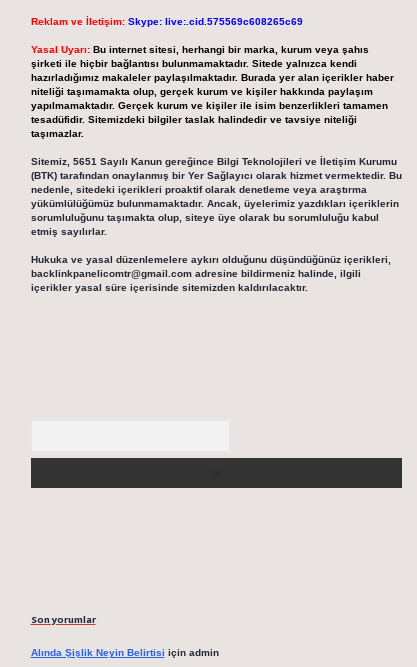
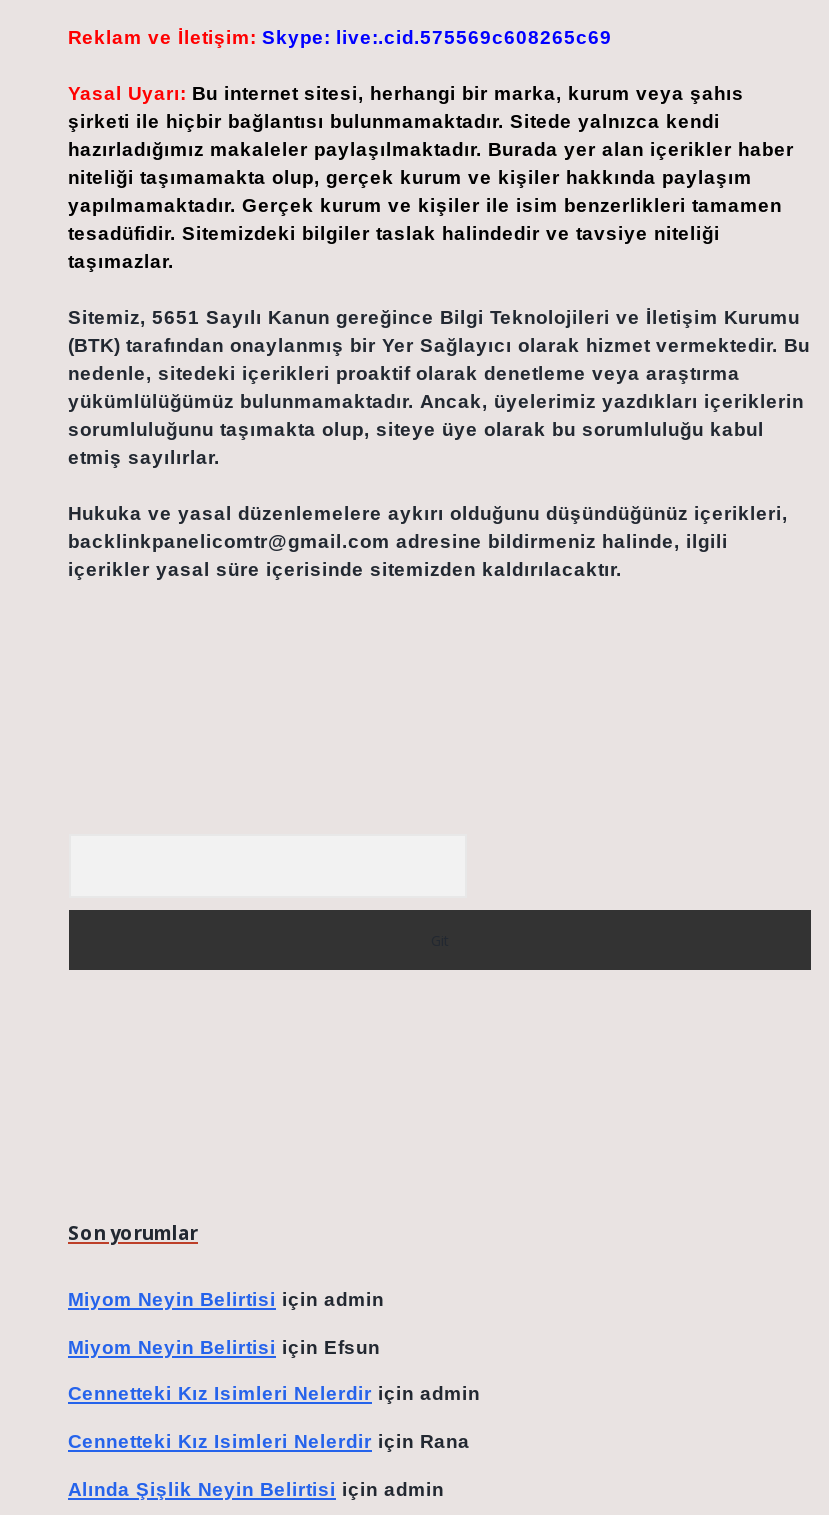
+ Miyom Neyin Belirtisi için admin
+ Miyom Neyin Belirtisi için Efsun
+ Cennetteki Kız Isimleri Nelerdir için admin
+ Cennetteki Kız Isimleri Nelerdir için Rana
